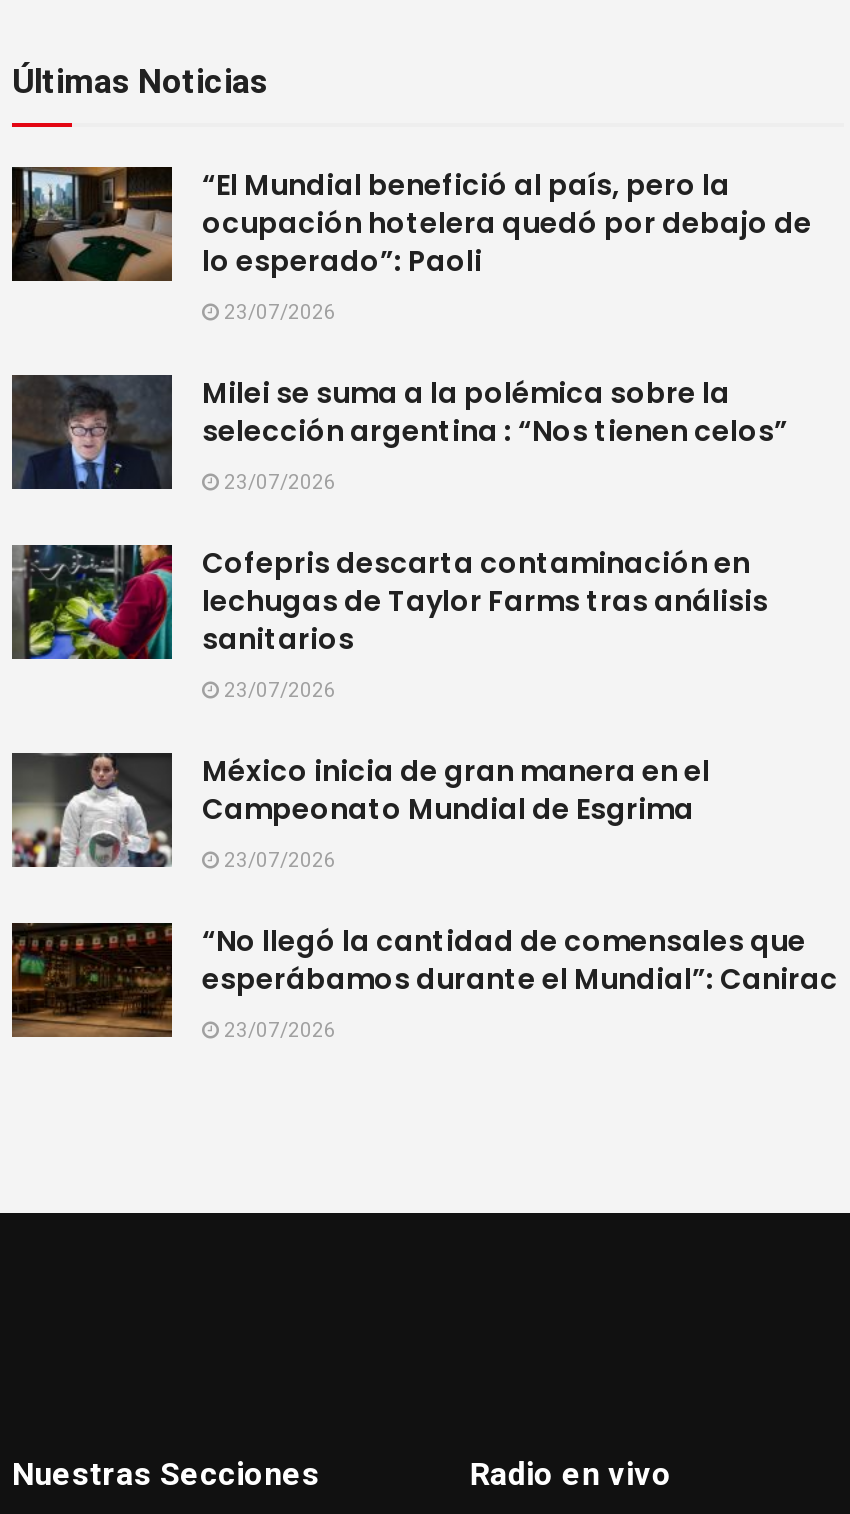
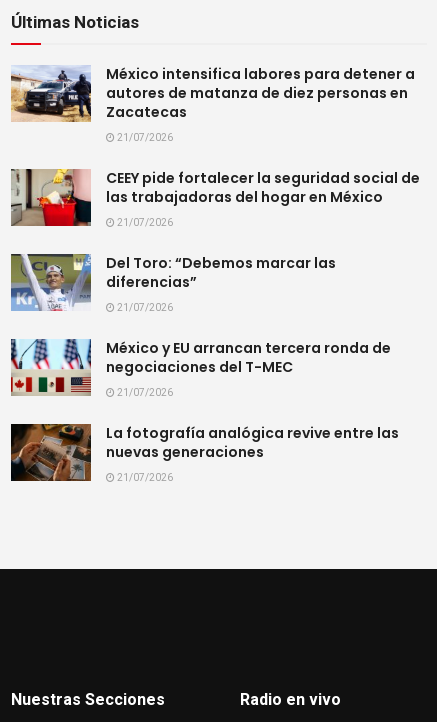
- [image]
- “El Mundial benefició al país, pero la
- ocupación hotelera quedó por debajo de
- lo esperado”: Paoli
- 23/07/2026
+ [image]
+ México intensifica labores para detener a
+ autores de matanza de diez personas en
+ Zacatecas
+ 21/07/2026

- [image]
- Milei se suma a la polémica sobre la
- selección argentina : “Nos tienen celos”
- 23/07/2026
+ [image]
+ CEEY pide fortalecer la seguridad social de
+ las trabajadoras del hogar en México
+ 21/07/2026

- [image]
- Cofepris descarta contaminación en
- lechugas de Taylor Farms tras análisis
- sanitarios
- 23/07/2026
+ [image]
+ Del Toro: “Debemos marcar las
+ diferencias”
+ 21/07/2026

- [image]
- México inicia de gran manera en el
- Campeonato Mundial de Esgrima
- 23/07/2026
+ [image]
+ México y EU arrancan tercera ronda de
+ negociaciones del T-MEC
+ 21/07/2026

- [image]
- “No llegó la cantidad de comensales que
- esperábamos durante el Mundial”: Canirac
- 23/07/2026
+ [image]
+ La fotografía analógica revive entre las
+ nuevas generaciones
+ 21/07/2026
